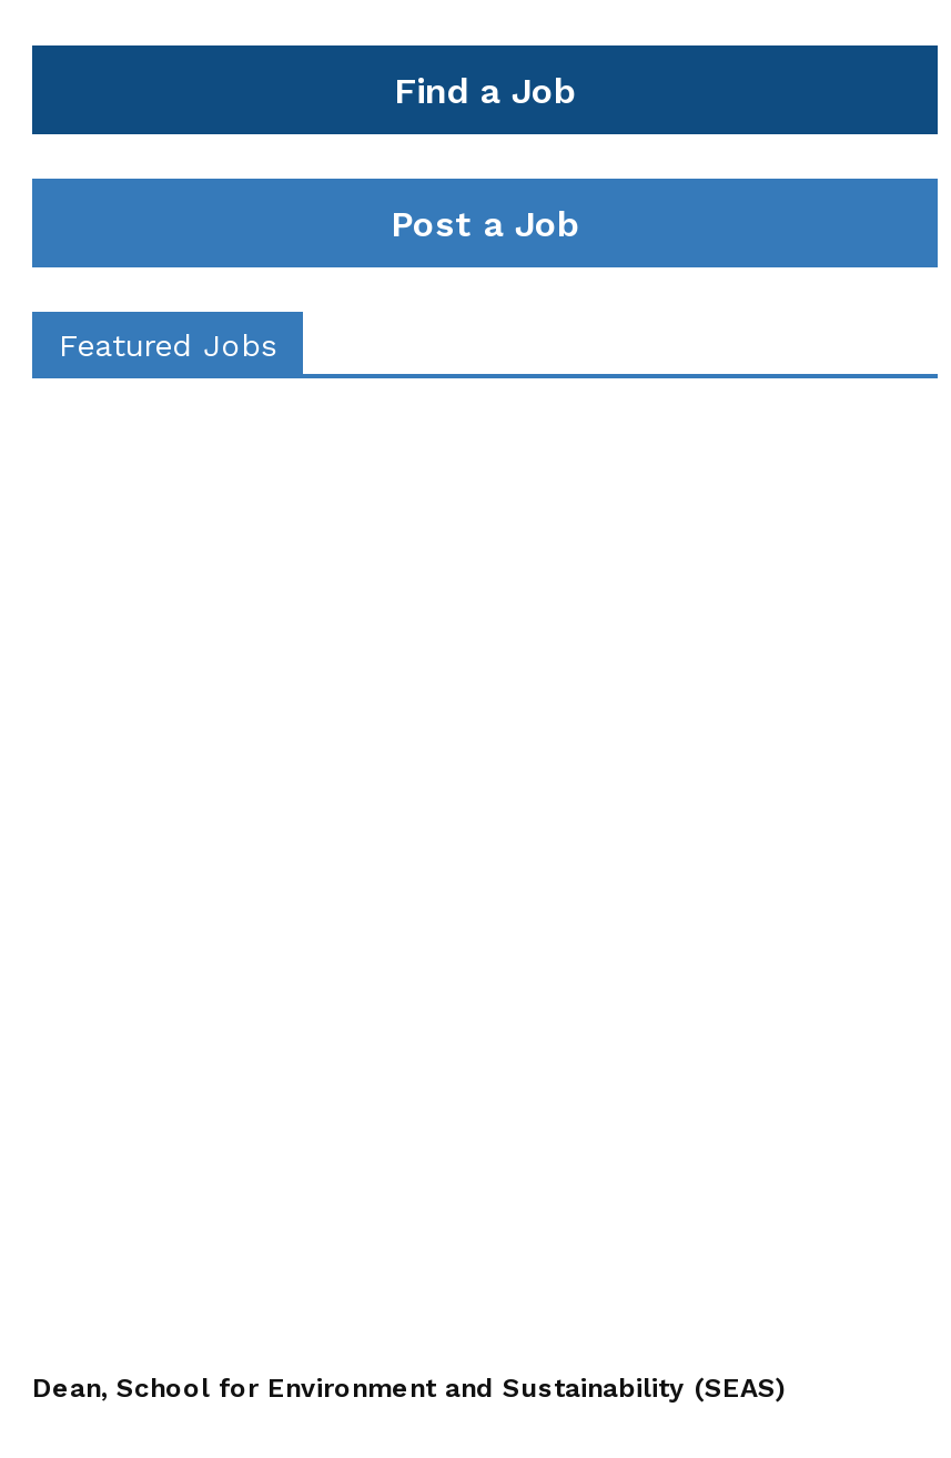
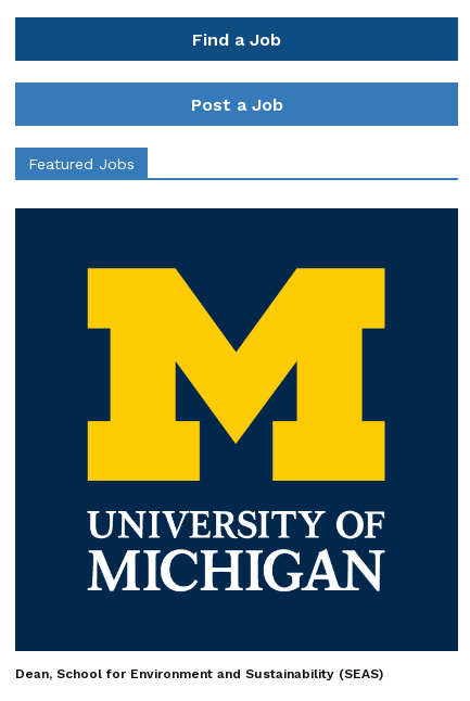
+ [image]
